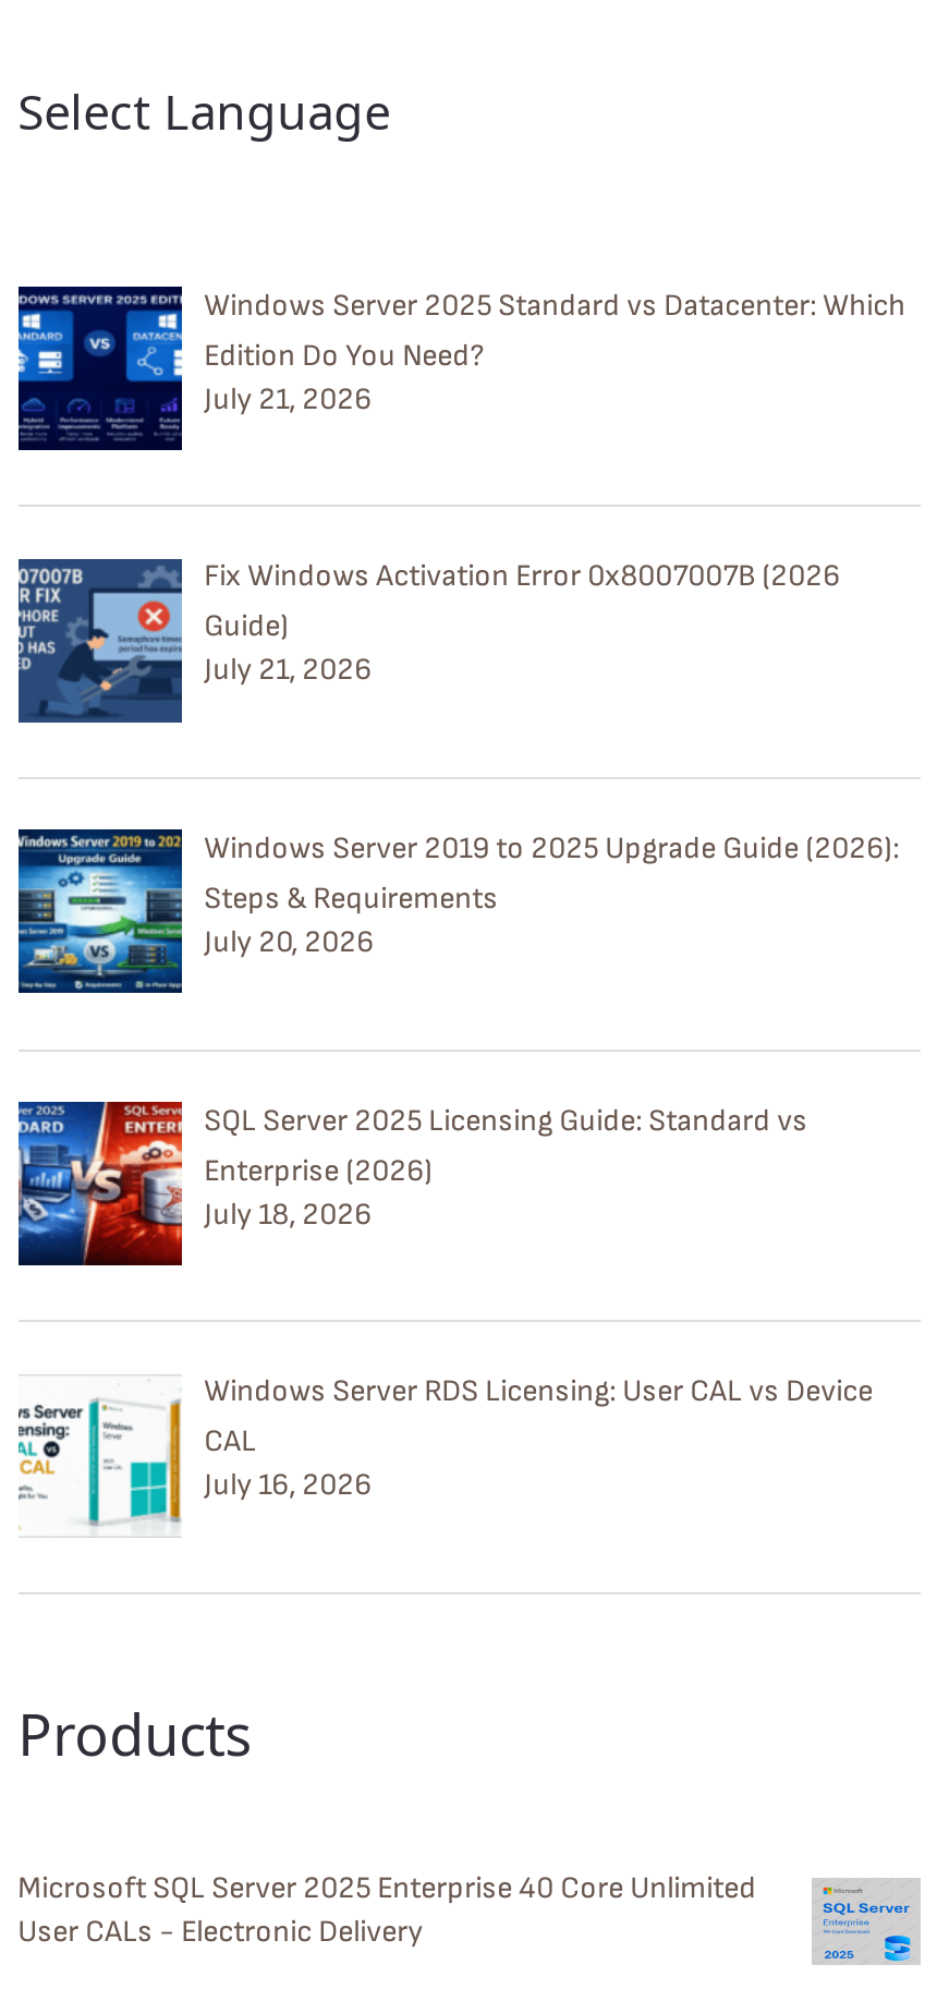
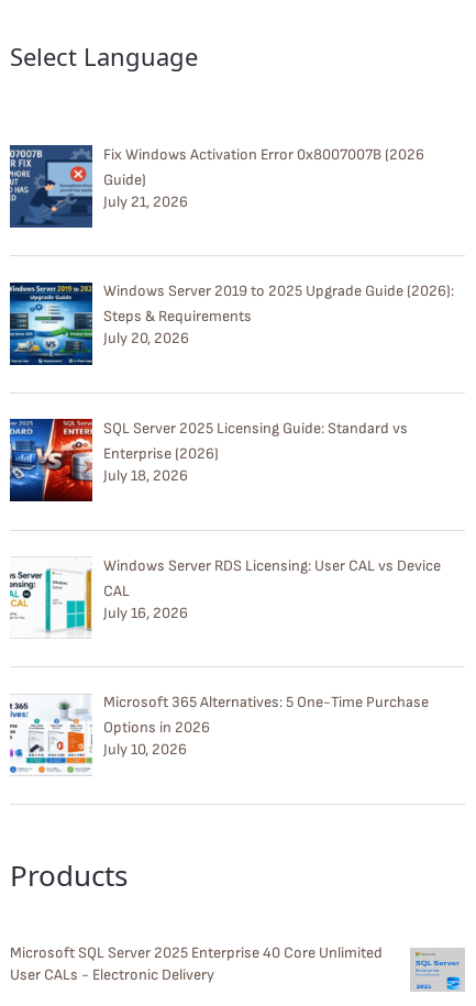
- [image]
- Windows Server 2025 Standard vs Datacenter: Which
- Edition Do You Need?
- July 21, 2026

moved up: [image] | Fix Windows Activation Error 0x8007007B (2026 | Guide) | ... | CAL | July 16, 2026

+ [image]
+ Microsoft 365 Alternatives: 5 One-Time Purchase
+ Options in 2026
+ July 10, 2026
